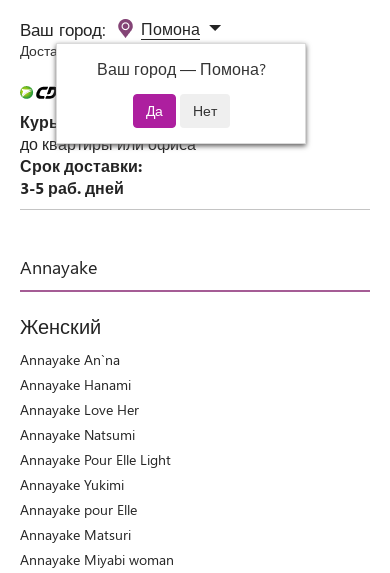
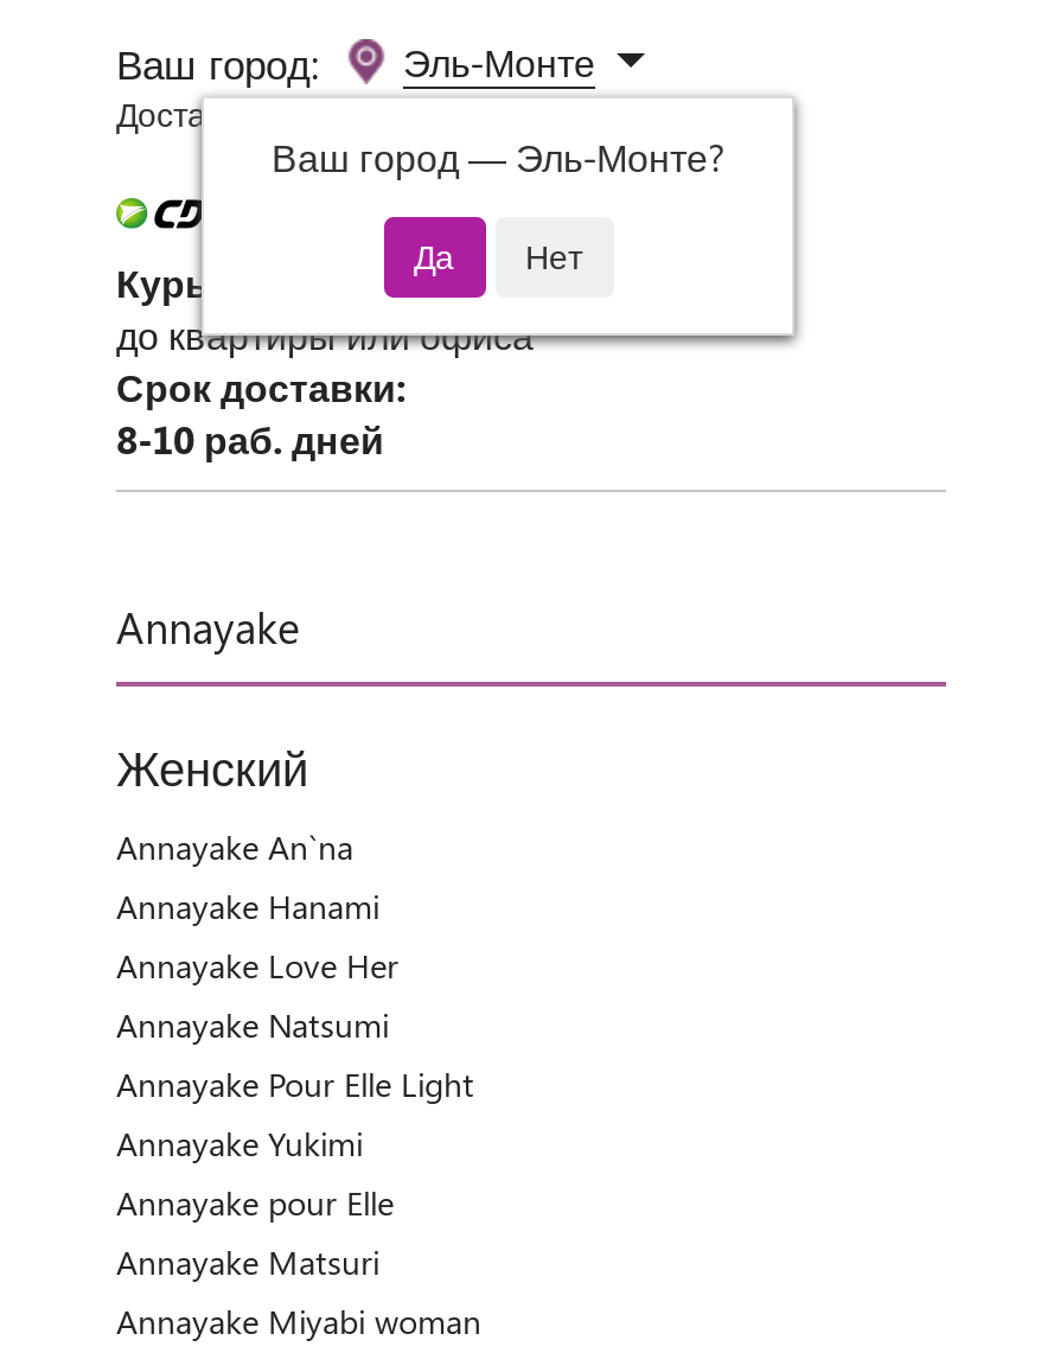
- Помона
+ Эль-Монте

- Ваш город — Помона?
+ Ваш город — Эль-Монте?

- 3-5 раб. дней
+ 8-10 раб. дней
